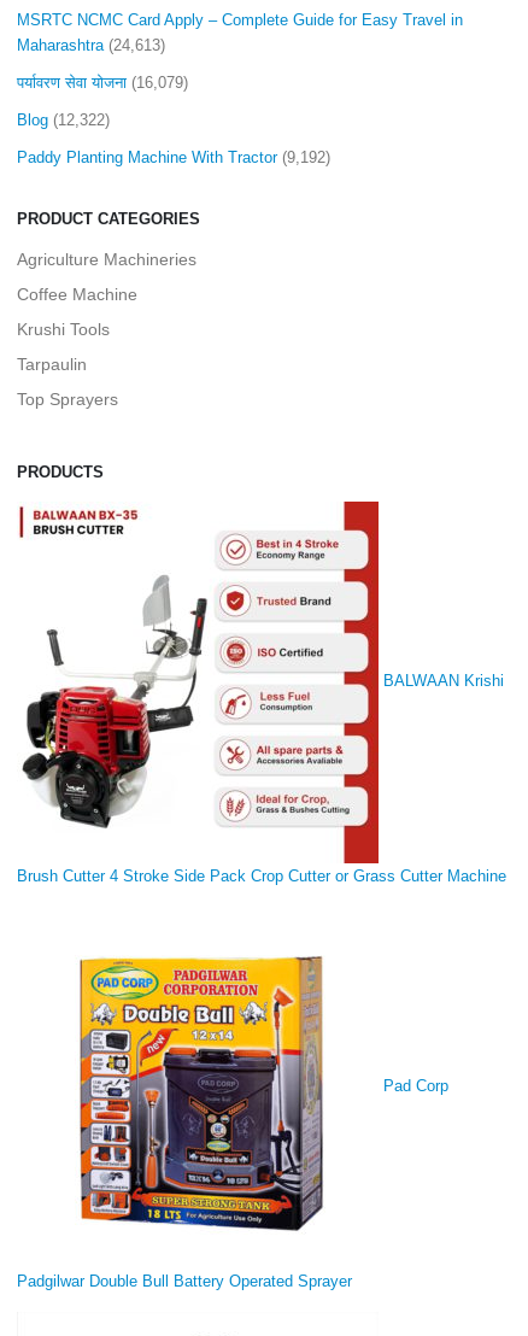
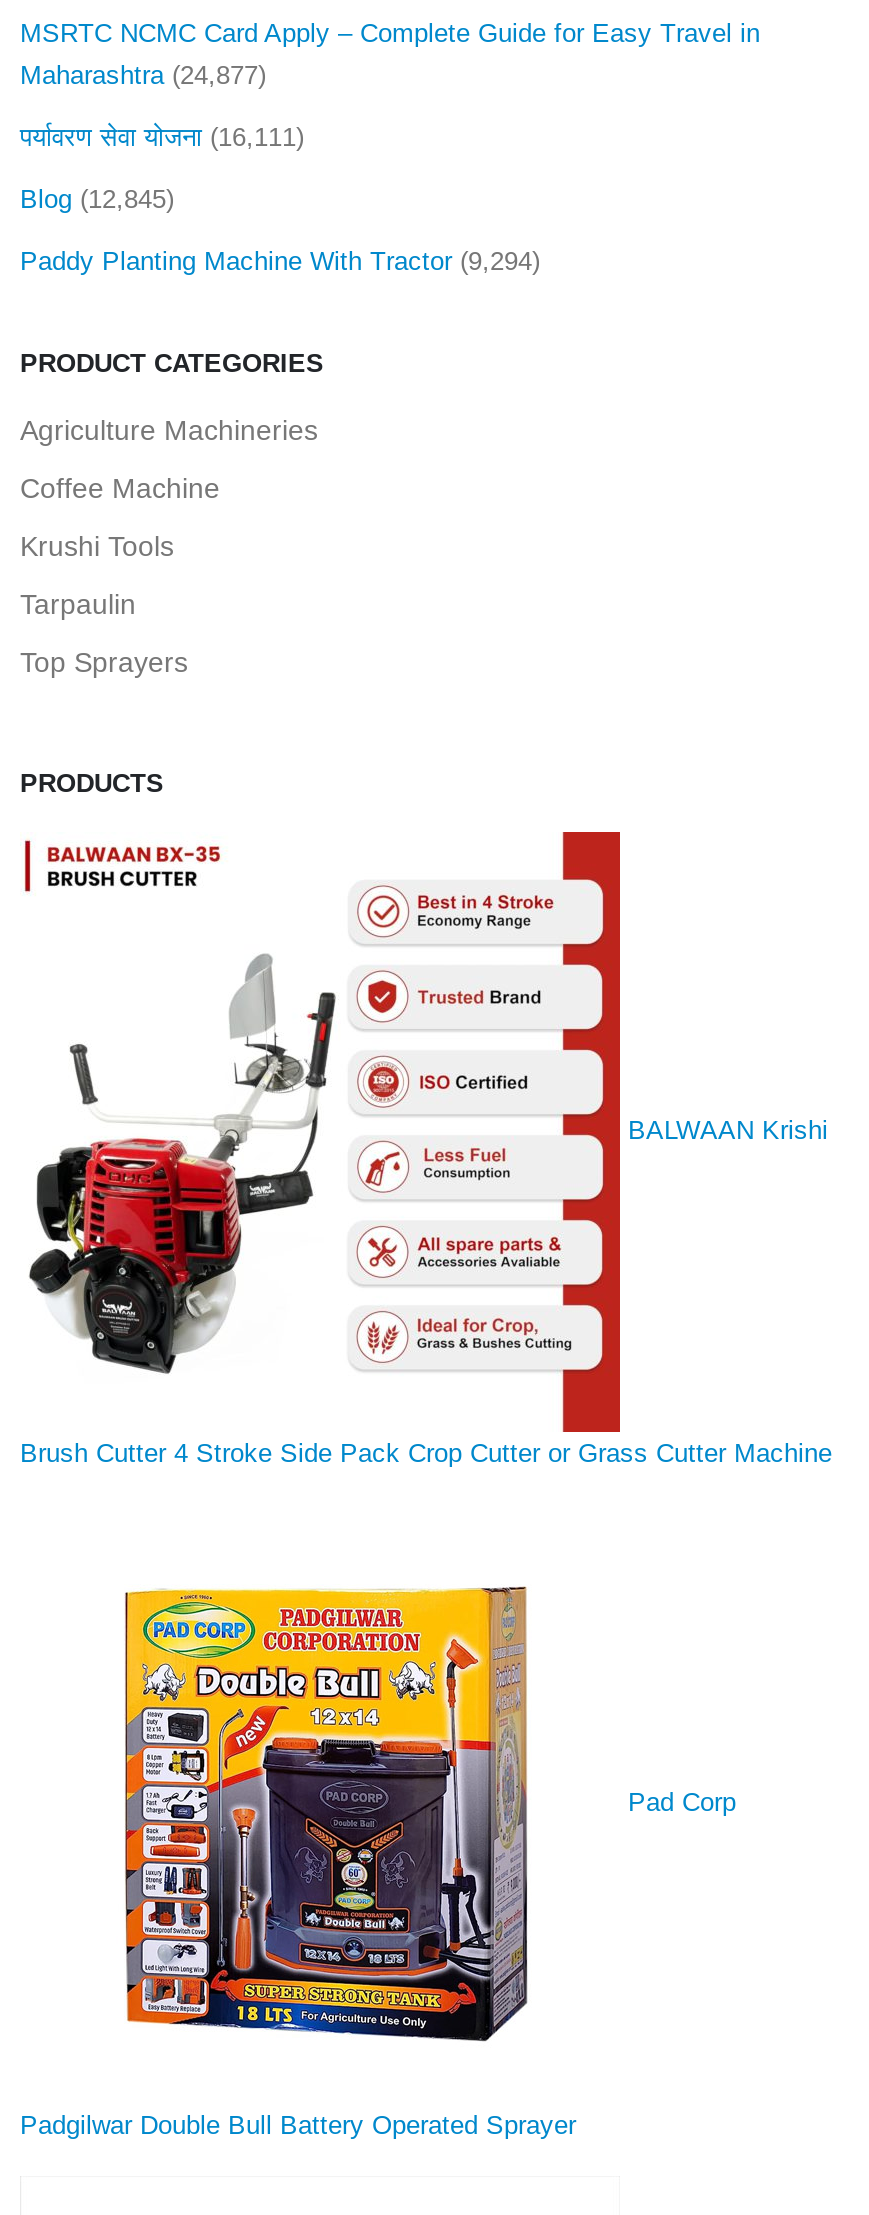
- Maharashtra (24,613)
+ Maharashtra (24,877)

- पर्यावरण सेवा योजना (16,079)
+ पर्यावरण सेवा योजना (16,111)

- Blog (12,322)
+ Blog (12,845)

- Paddy Planting Machine With Tractor (9,192)
+ Paddy Planting Machine With Tractor (9,294)
